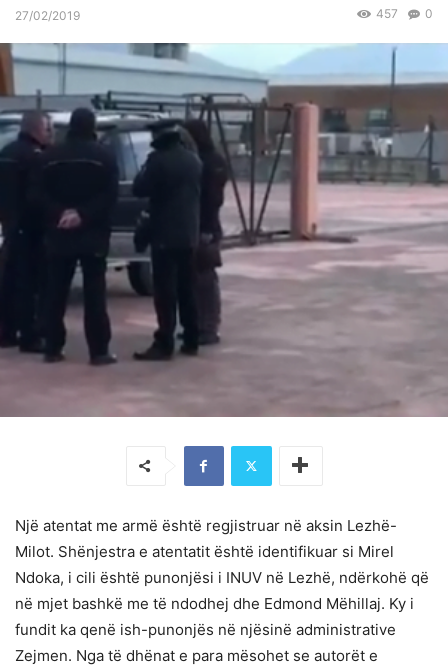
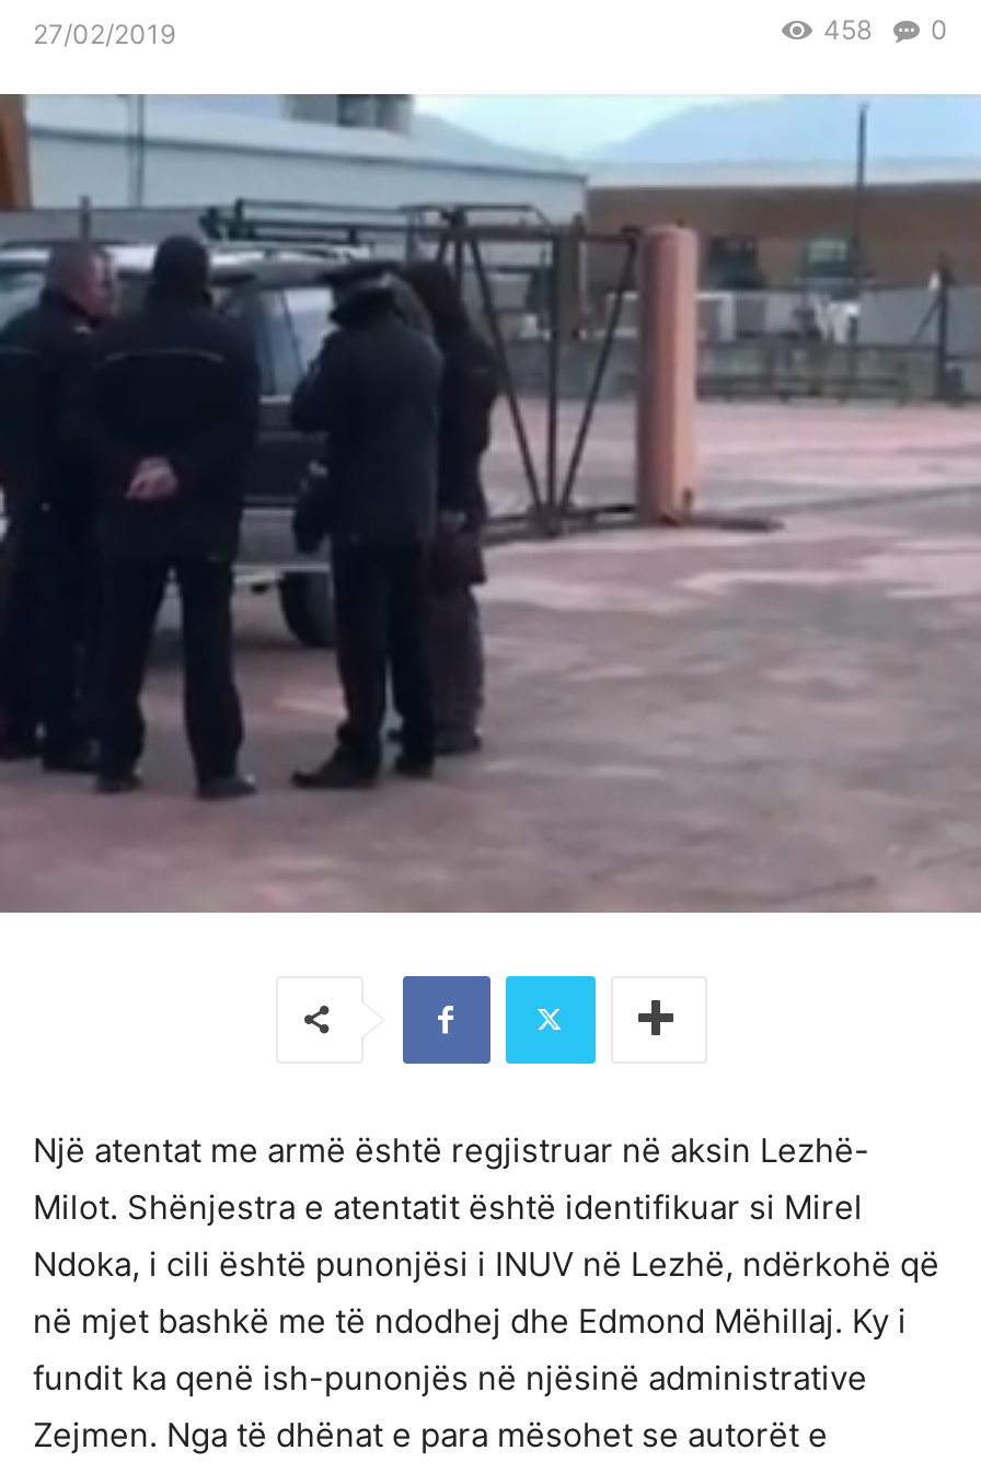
- 457 0
+ 458 0
